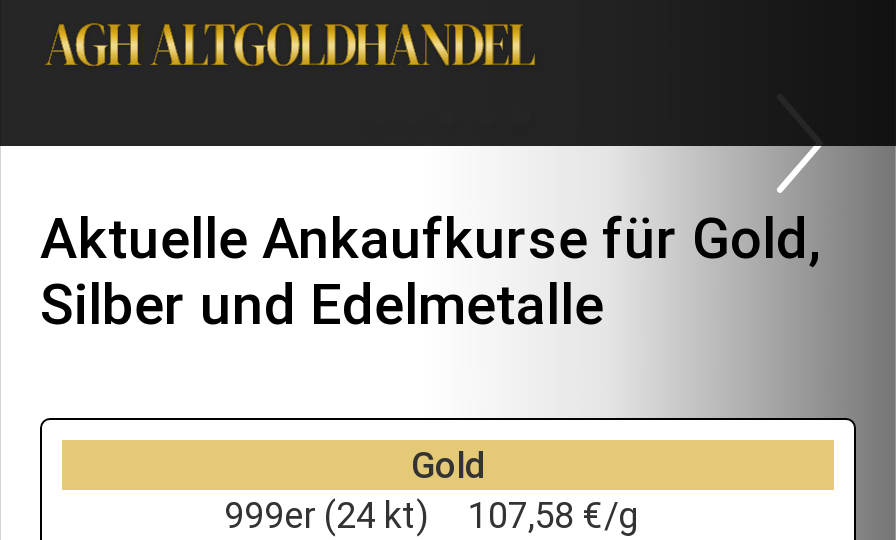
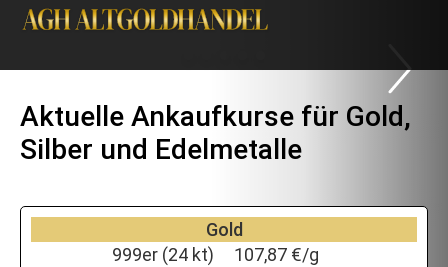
- 999er (24 kt) 107,58 €/g
+ 999er (24 kt) 107,87 €/g
